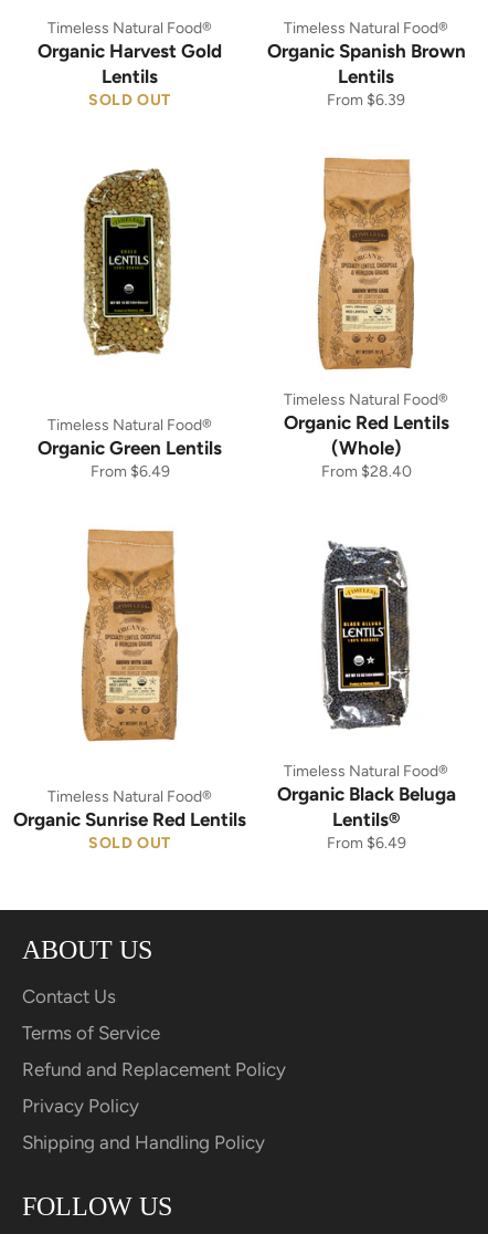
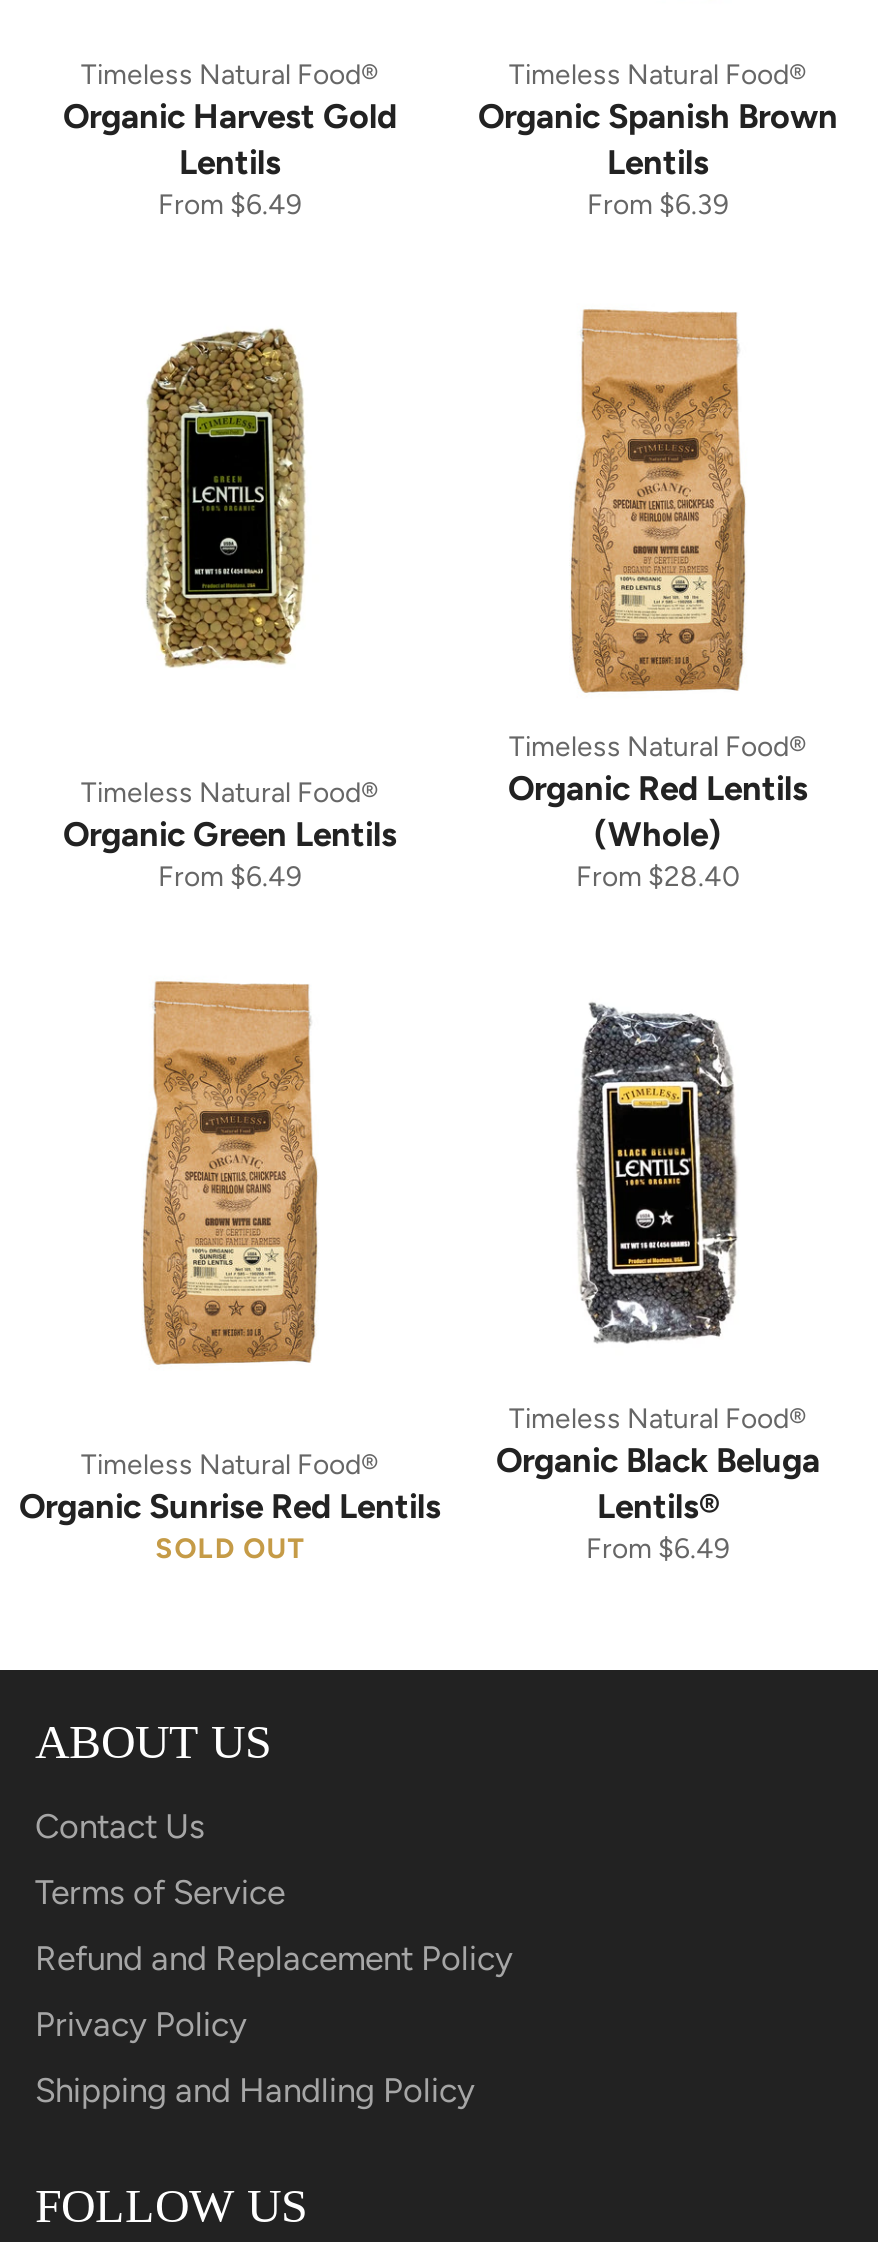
- SOLD OUT
+ From $6.49
